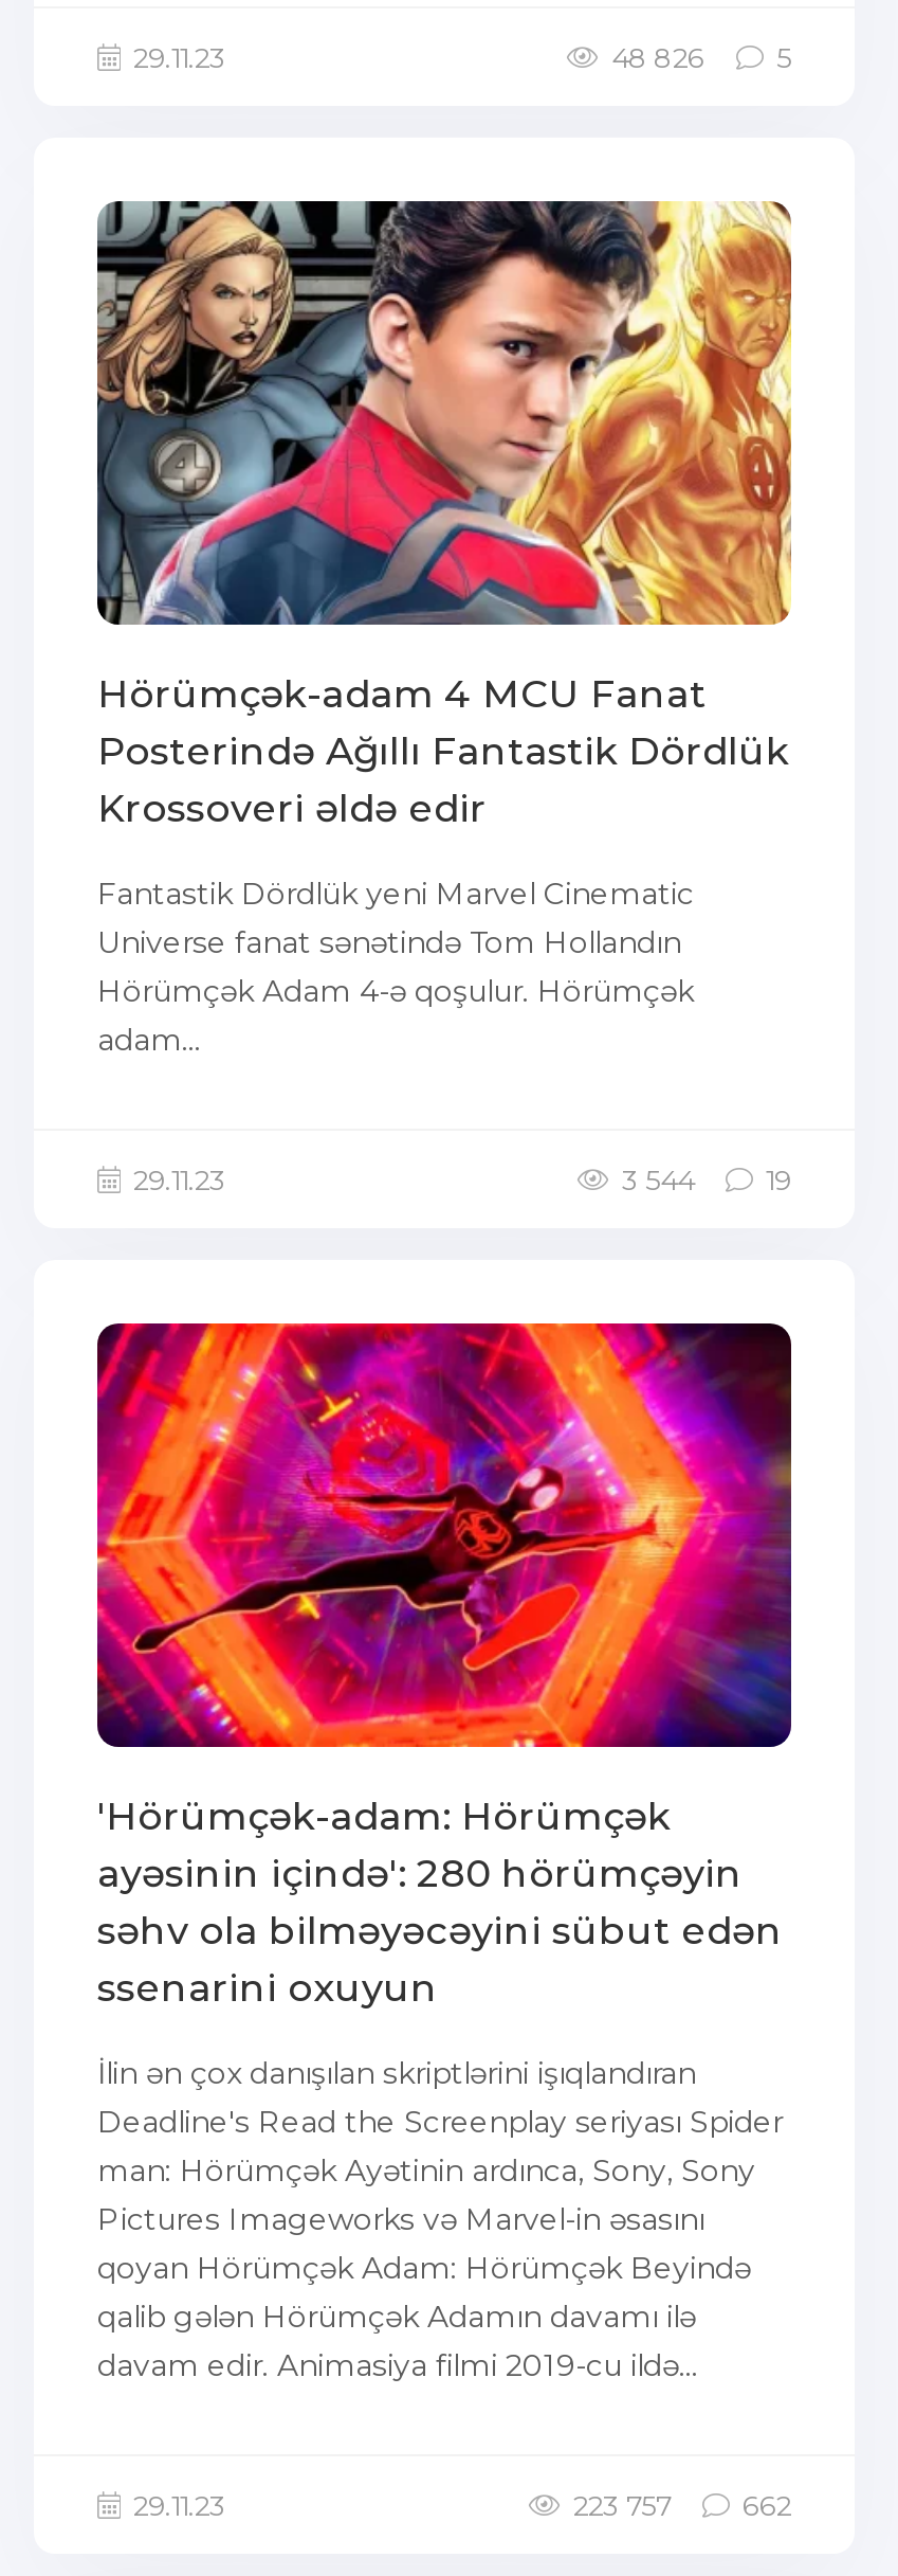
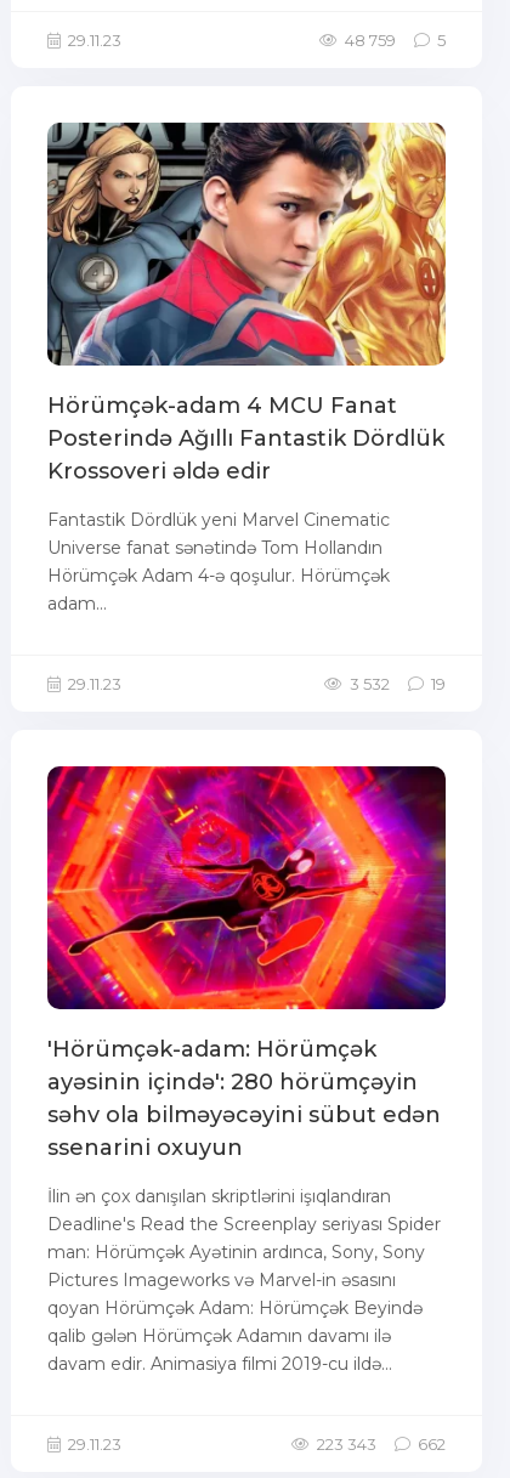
- 48 826
+ 48 759

- 3 544
+ 3 532

- 223 757
+ 223 343
